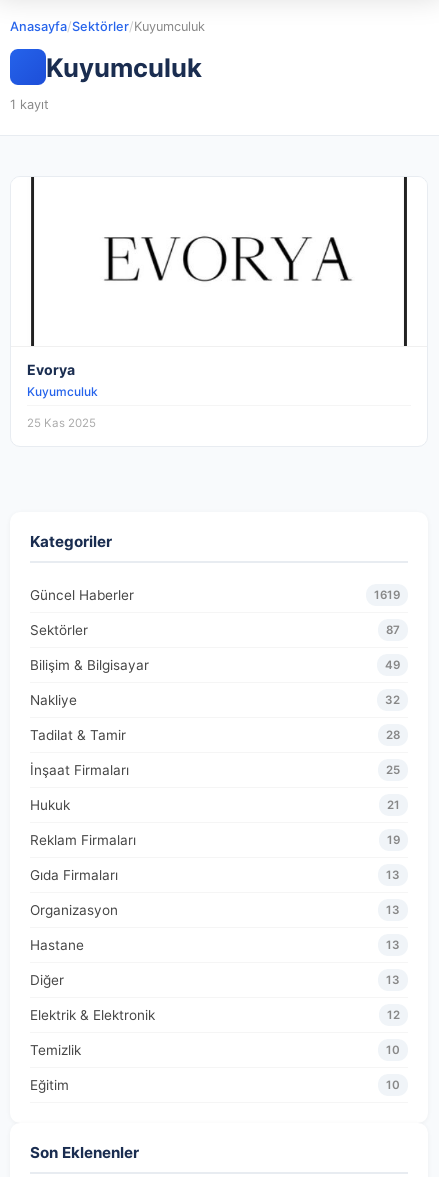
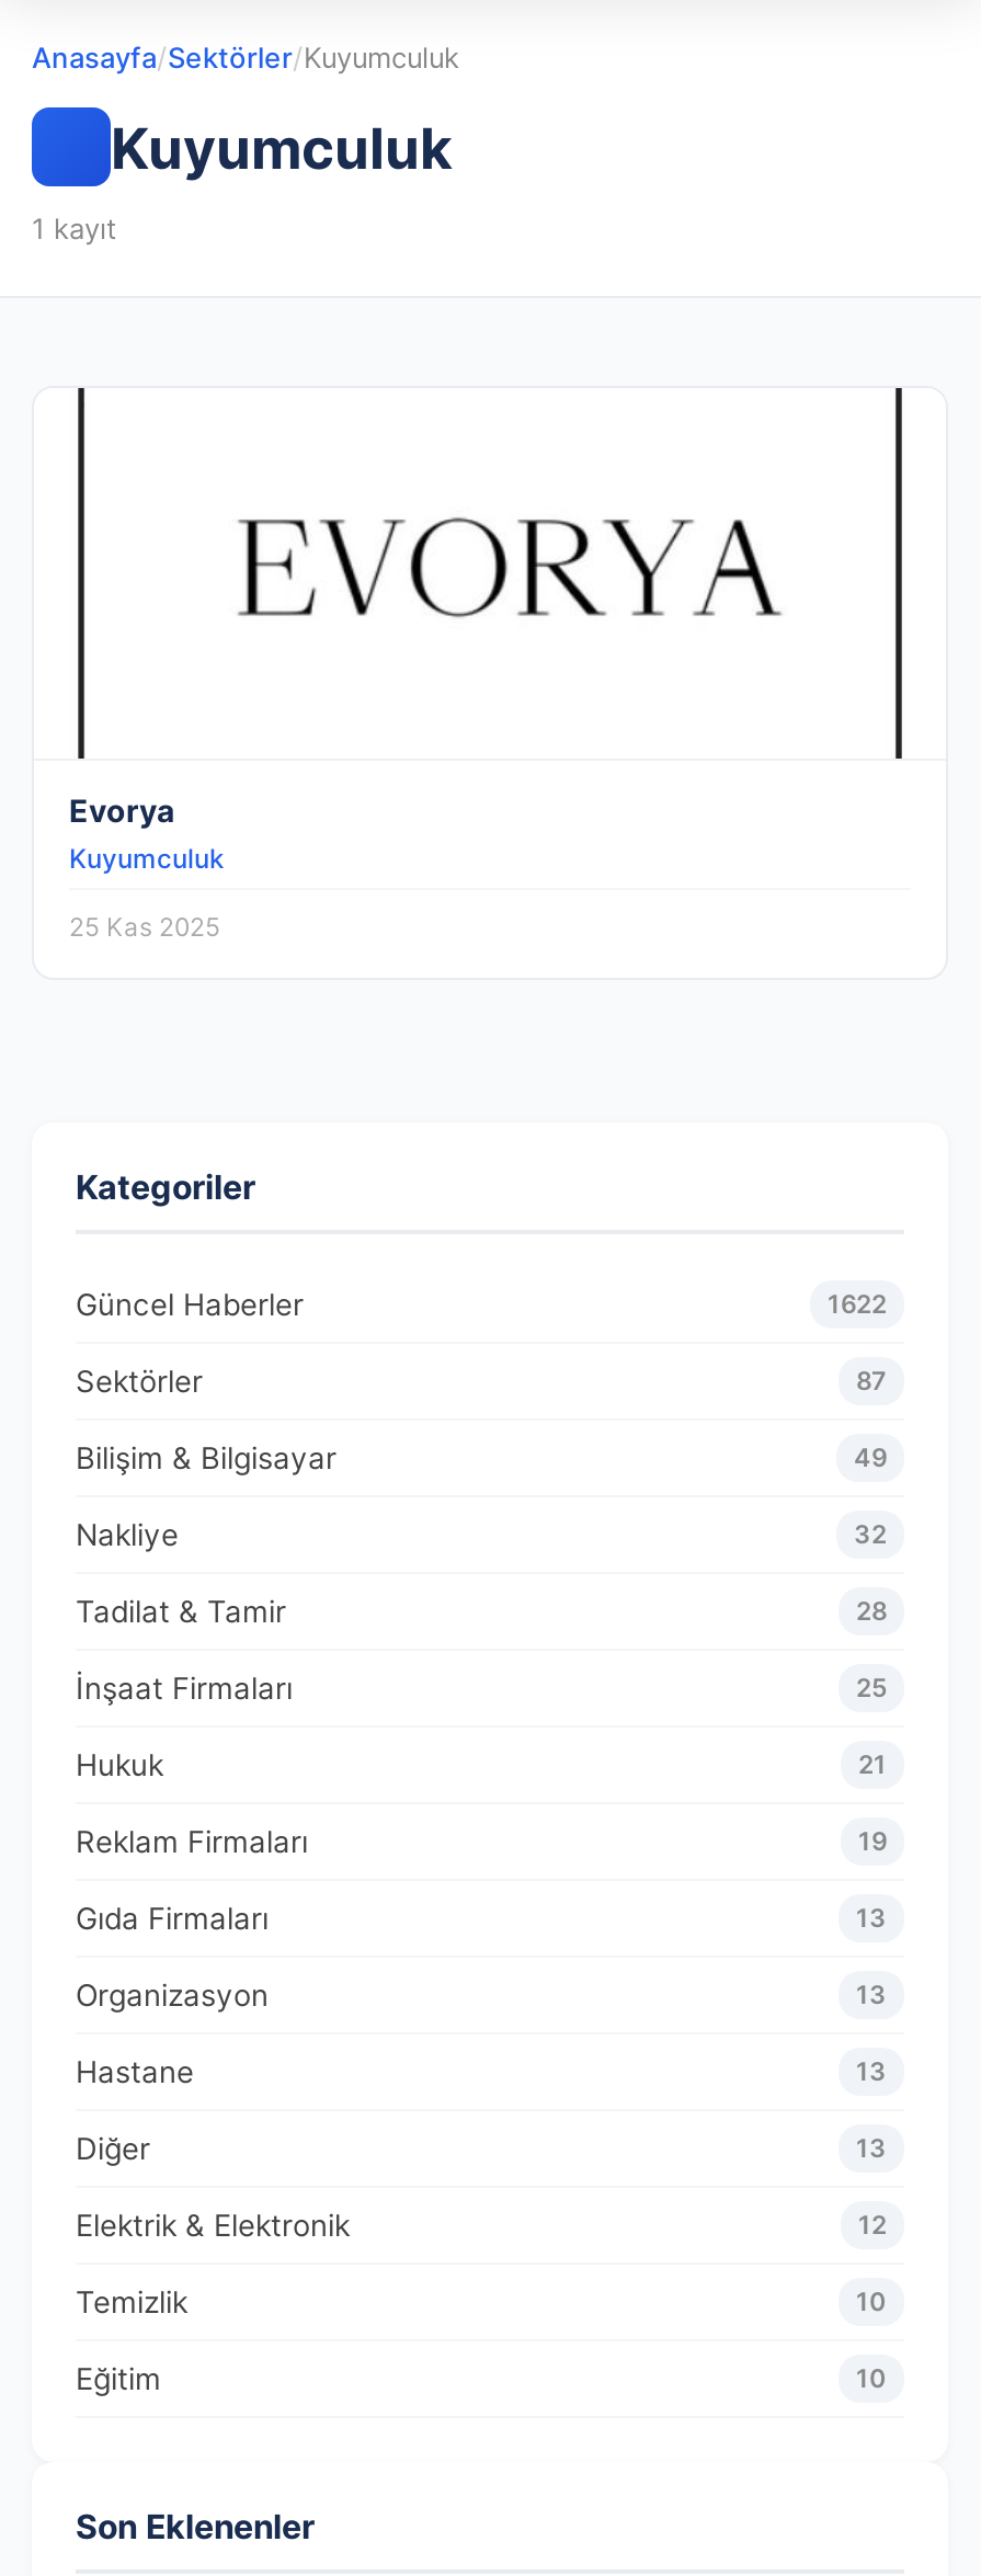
- 1619
+ 1622
